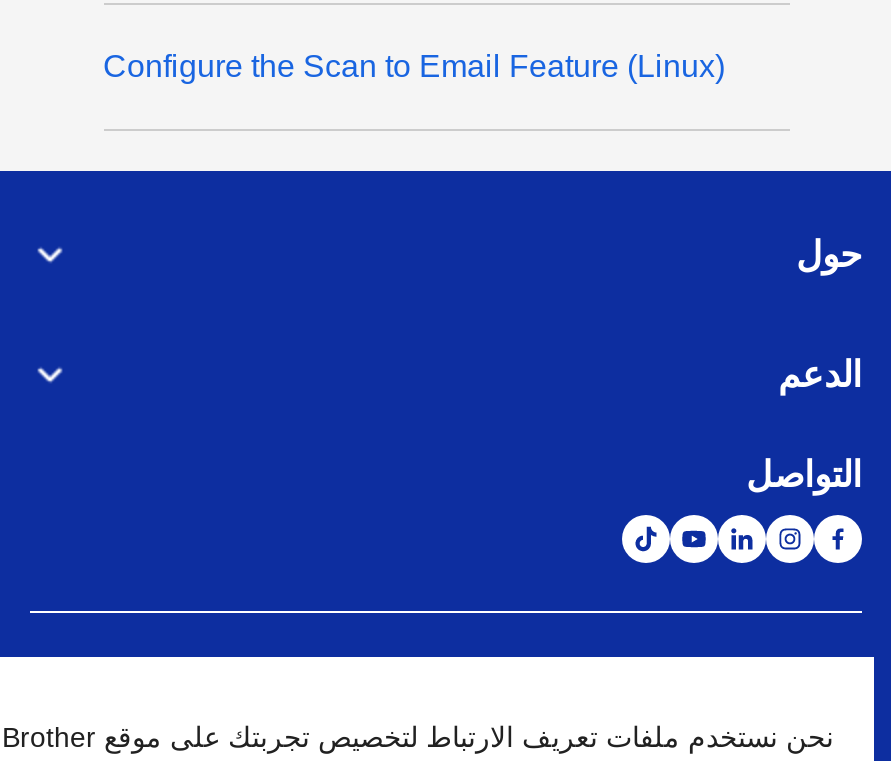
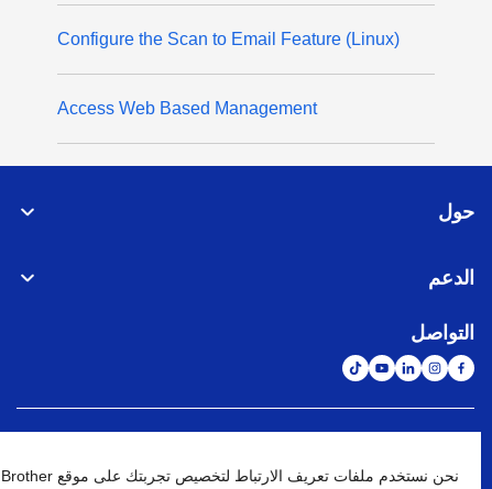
+ Access Web Based Management
